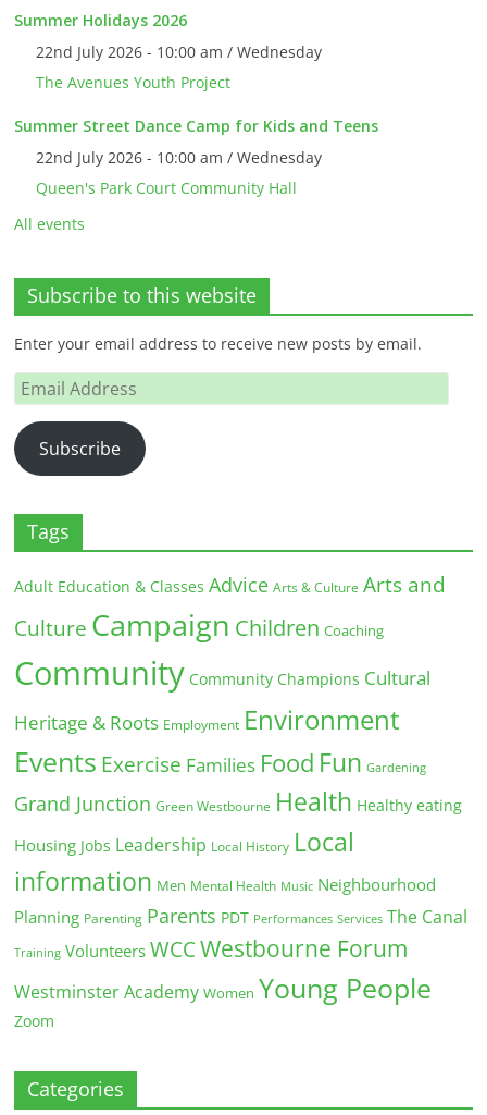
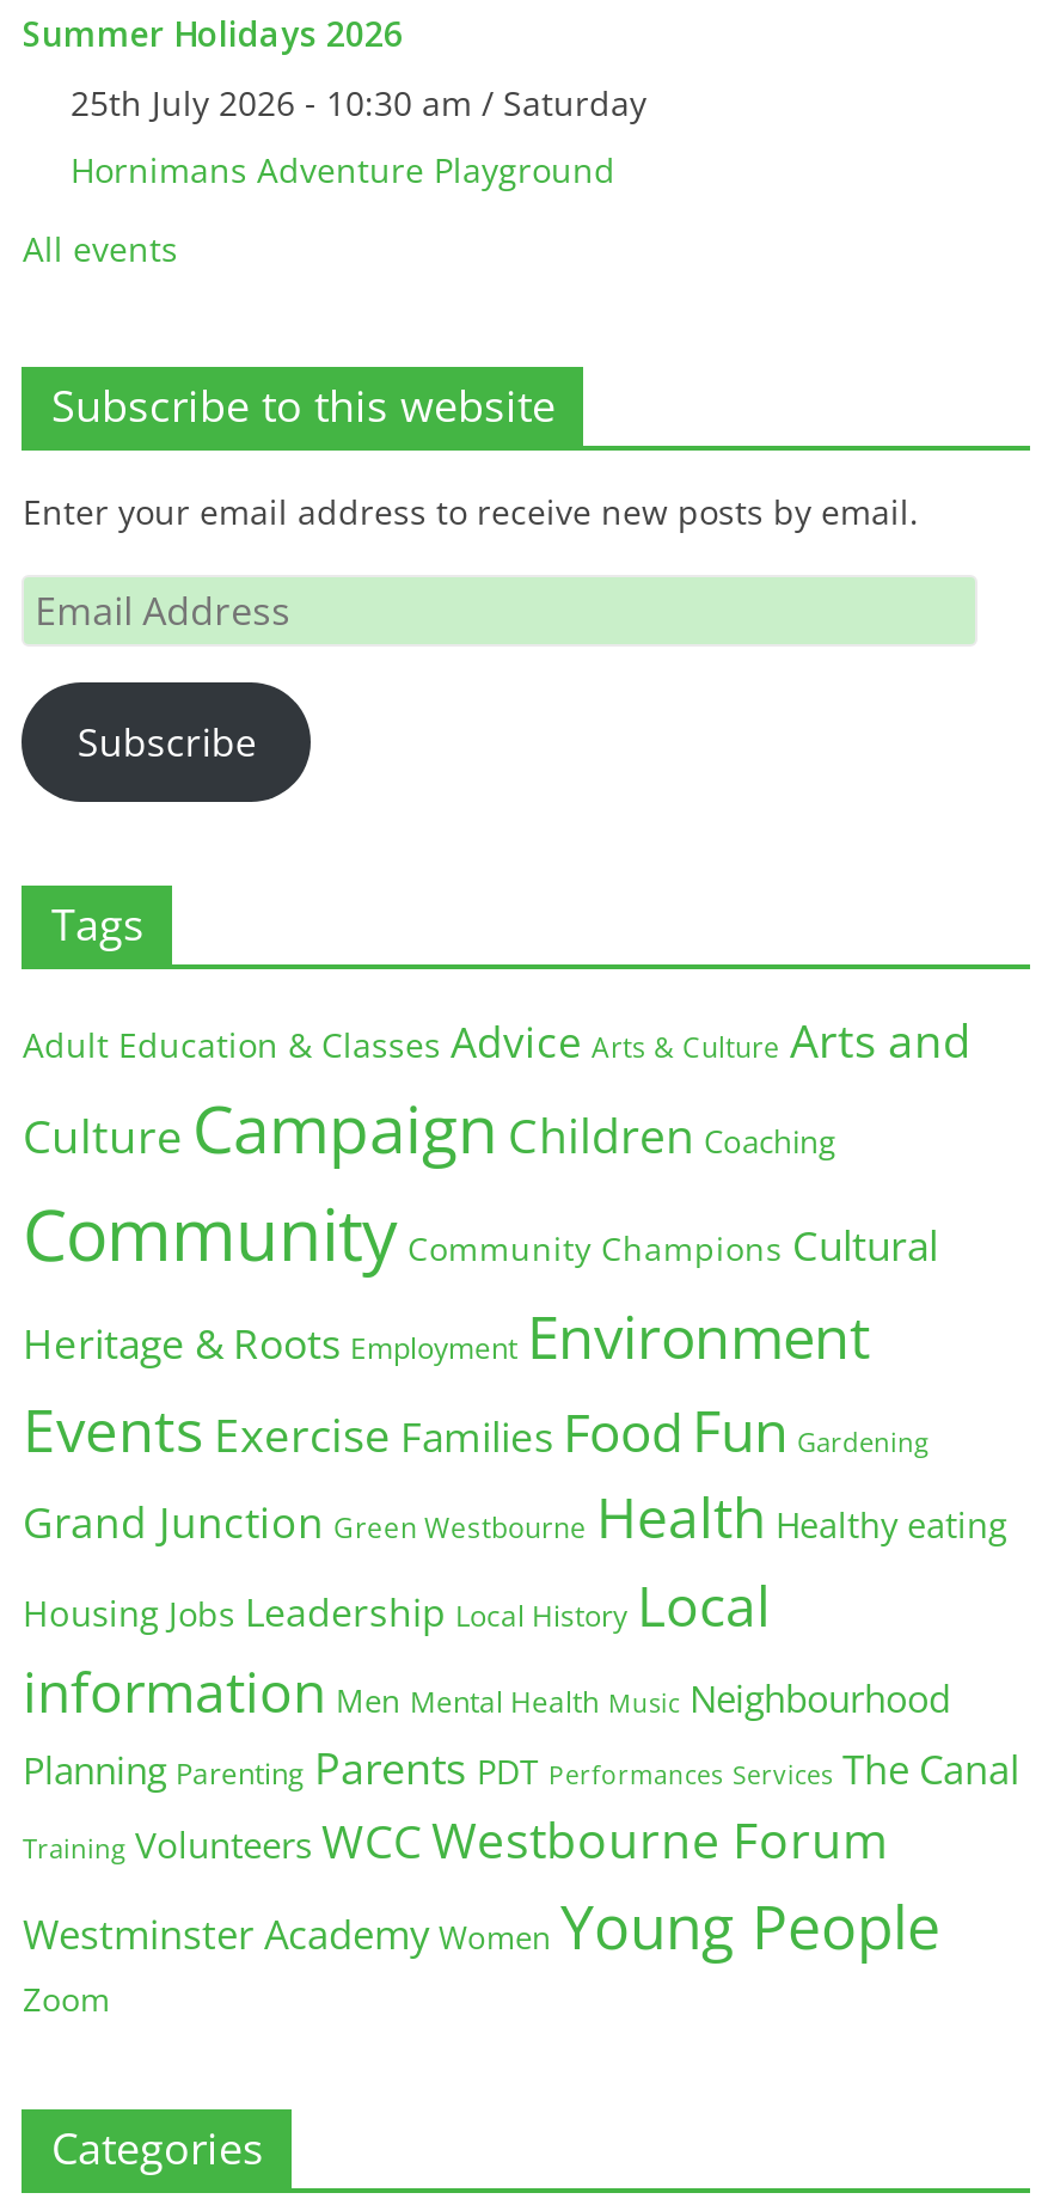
- 22nd July 2026 - 10:00 am / Wednesday
- The Avenues Youth Project
- Summer Street Dance Camp for Kids and Teens
- 22nd July 2026 - 10:00 am / Wednesday
- Queen's Park Court Community Hall
+ 25th July 2026 - 10:30 am / Saturday
+ Hornimans Adventure Playground
